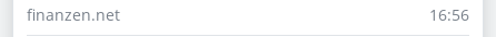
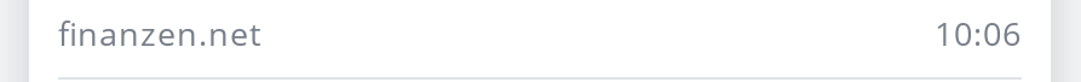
- 16:56
+ 10:06
